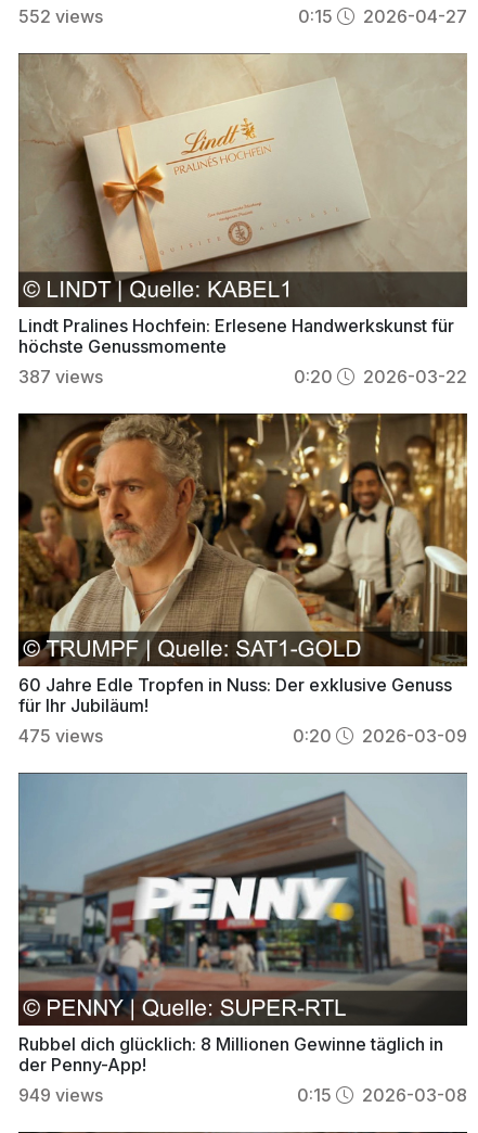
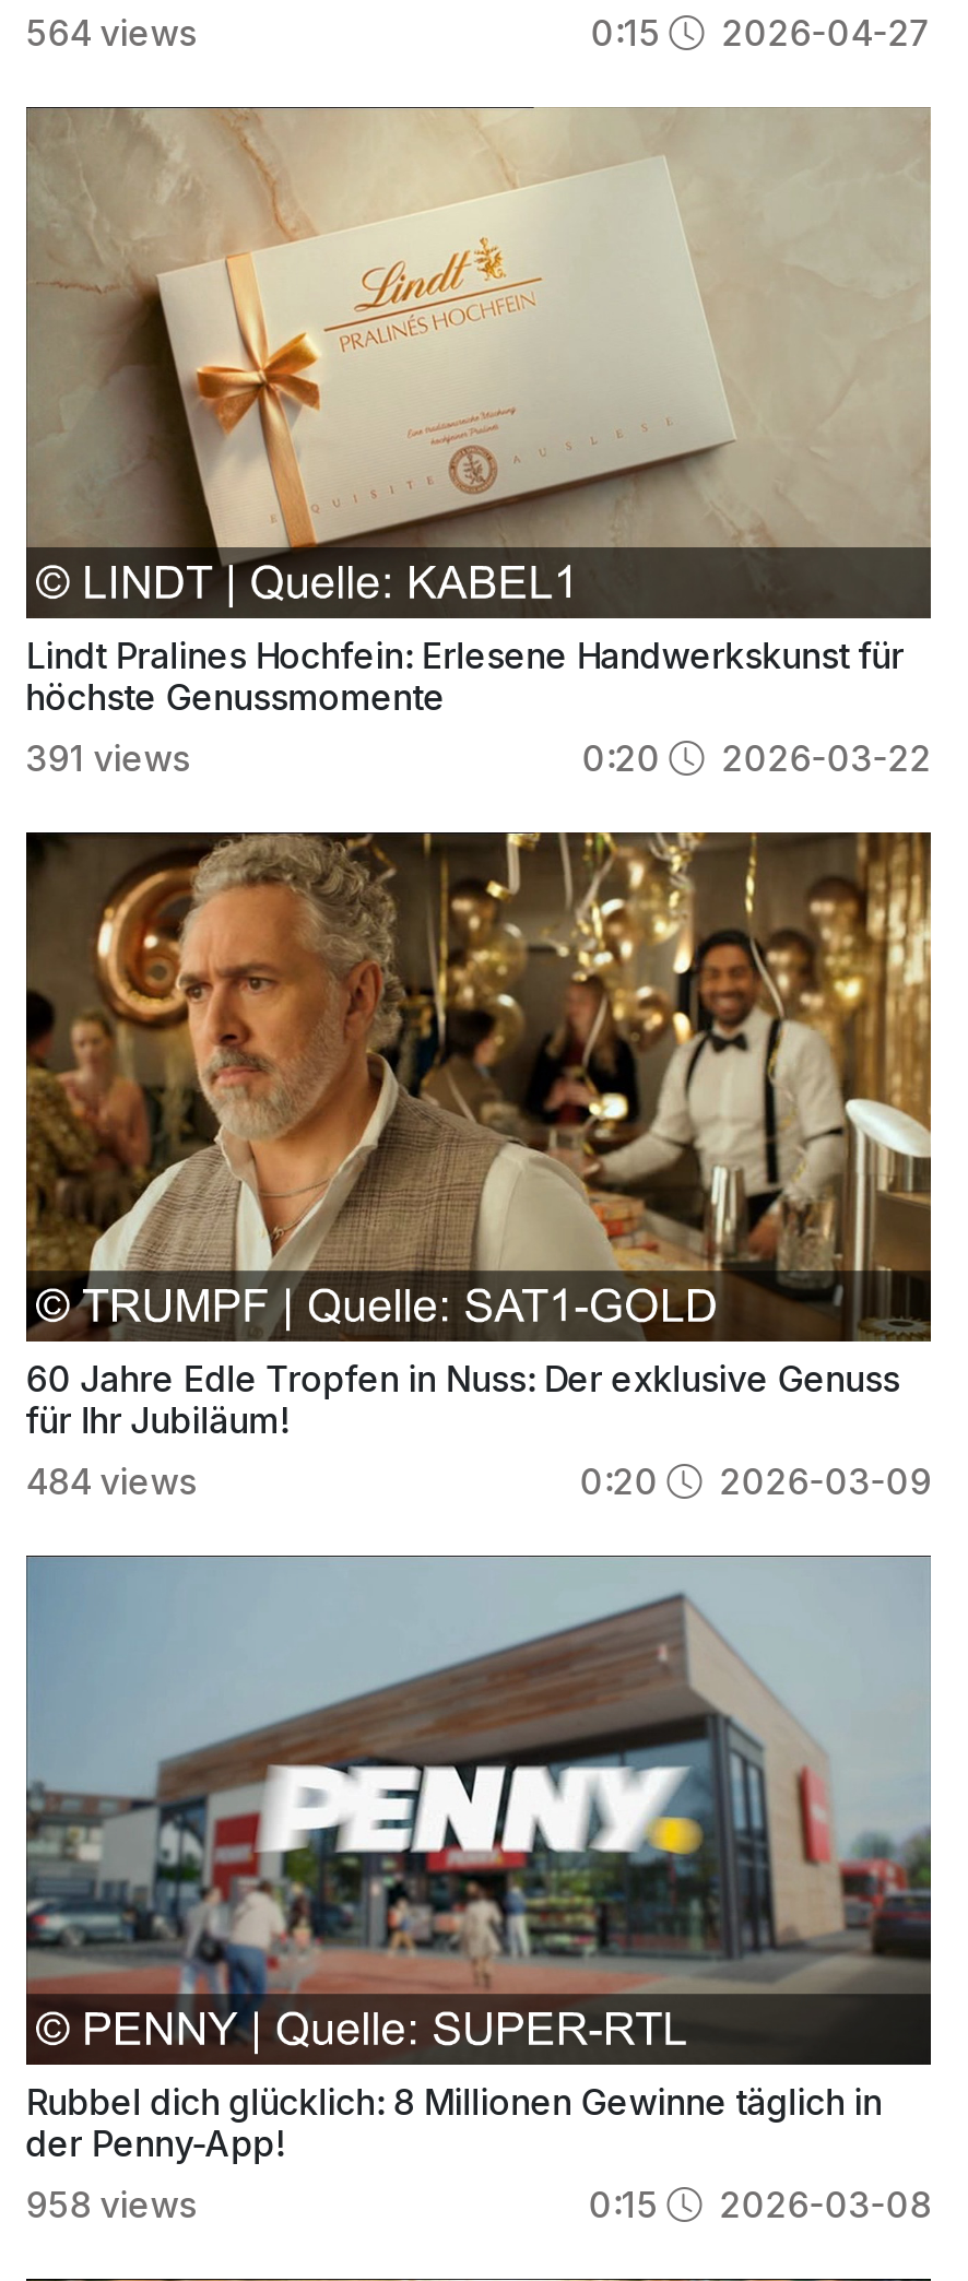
- 552 views
+ 564 views

- 387 views
+ 391 views

- 475 views
+ 484 views

- 949 views
+ 958 views
